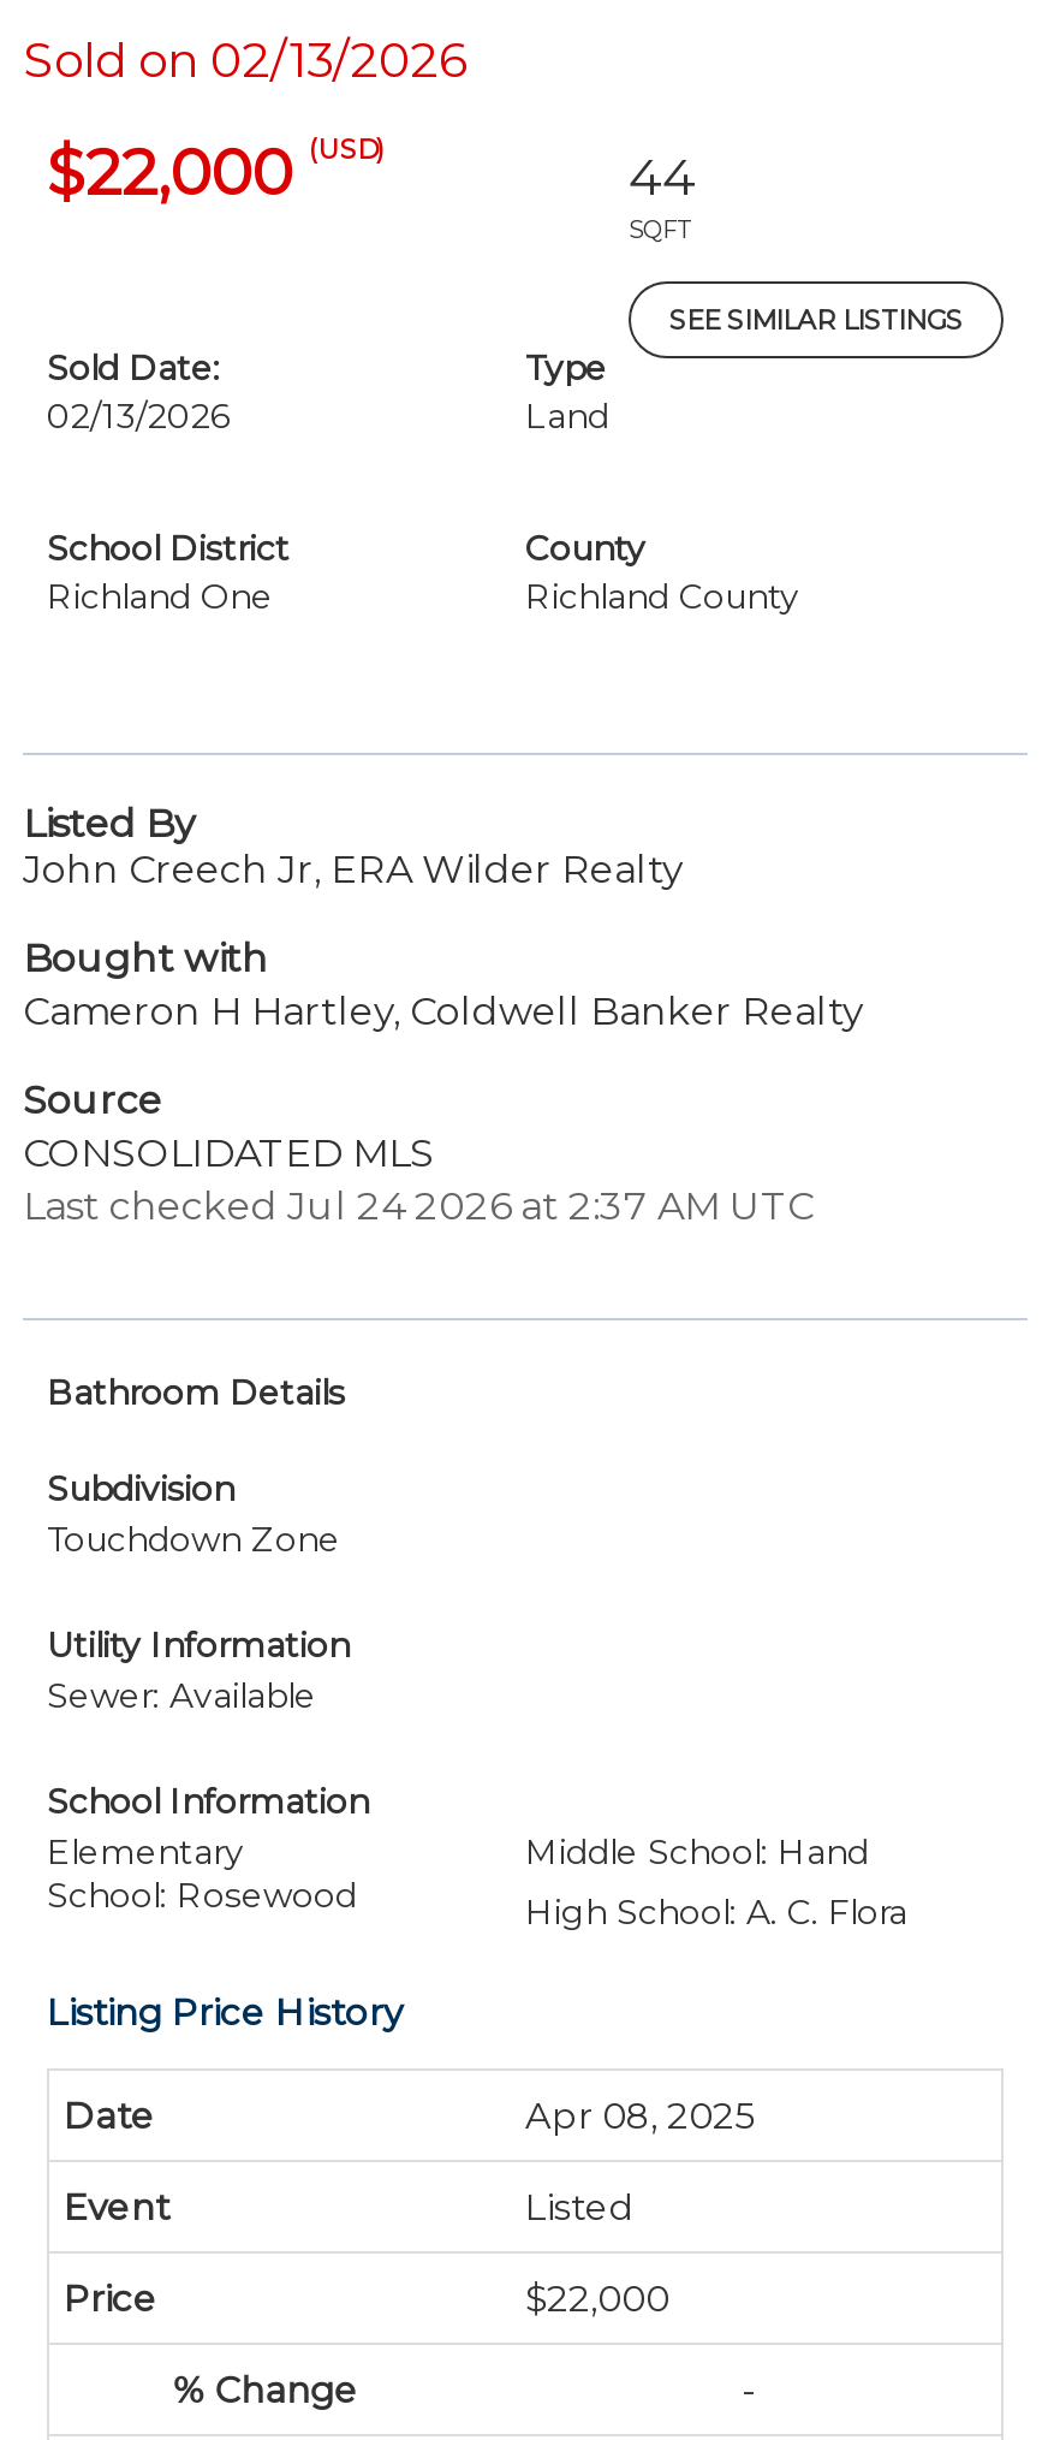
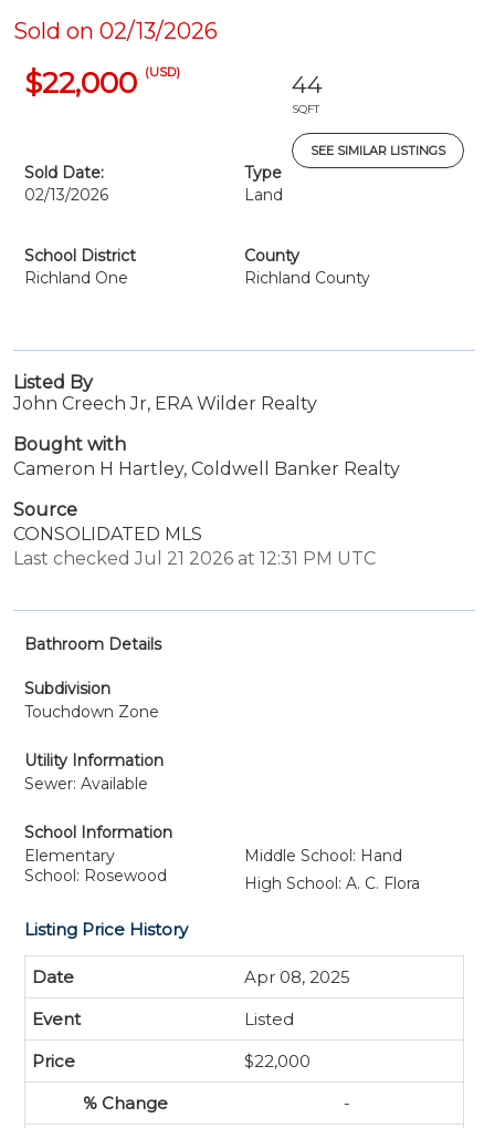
- Last checked Jul 24 2026 at 2:37 AM UTC
+ Last checked Jul 21 2026 at 12:31 PM UTC
